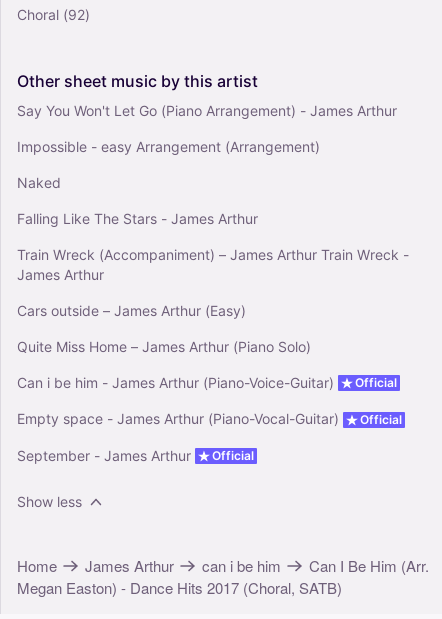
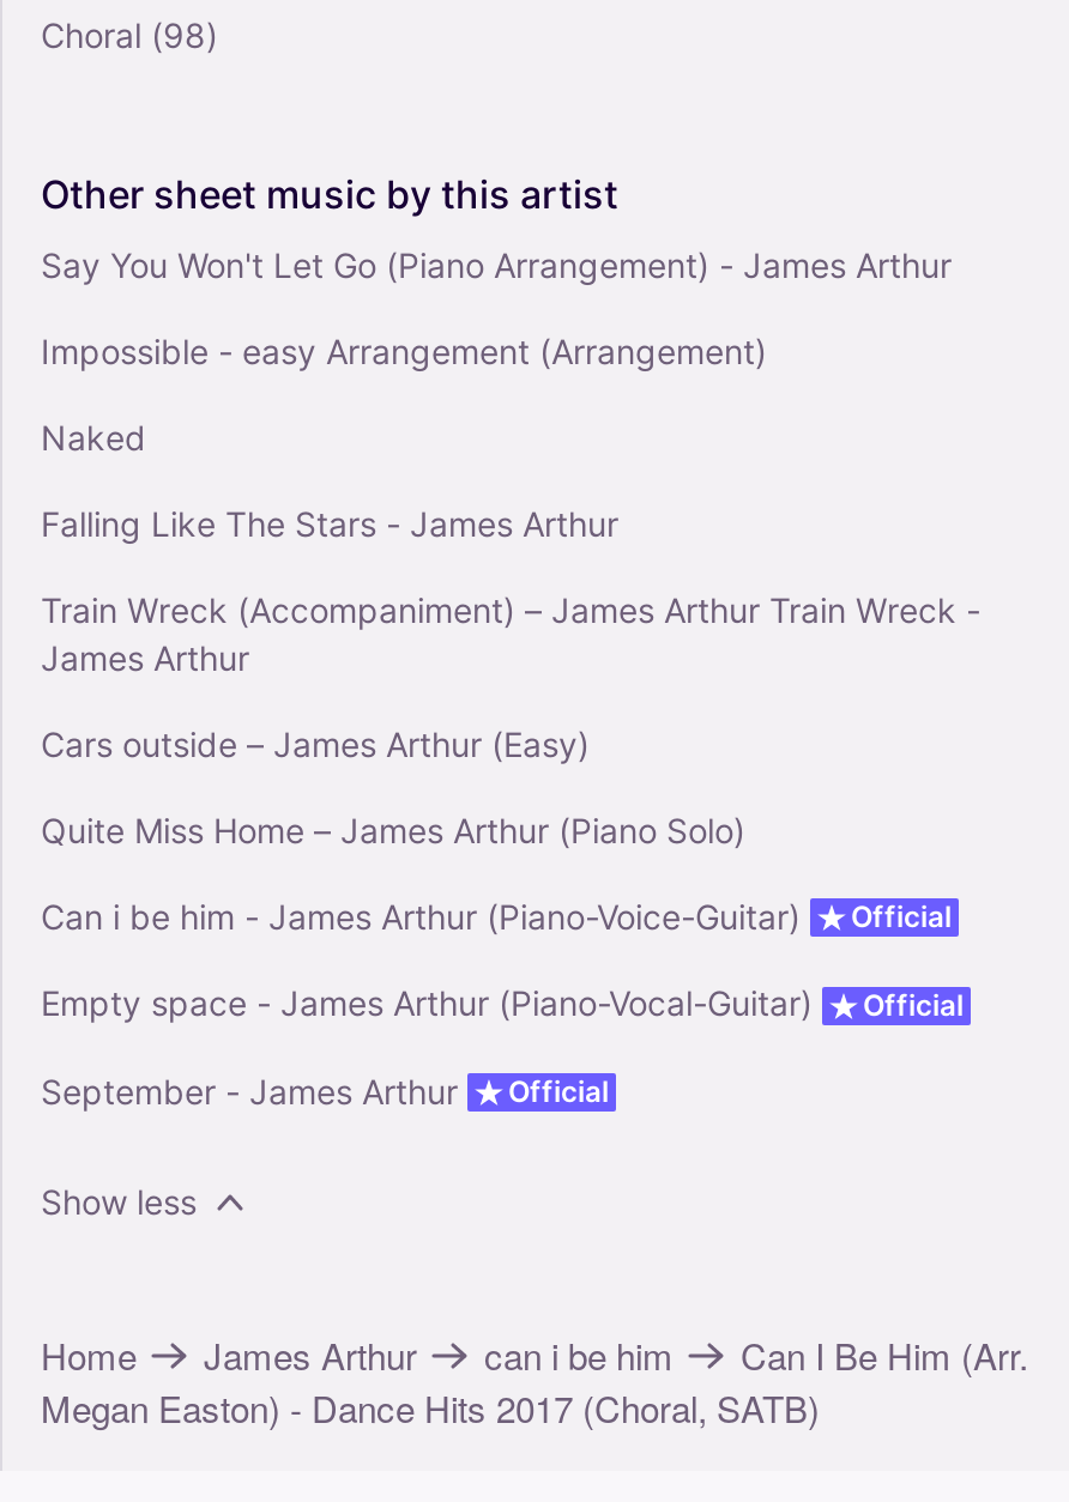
- Choral (92)
+ Choral (98)
